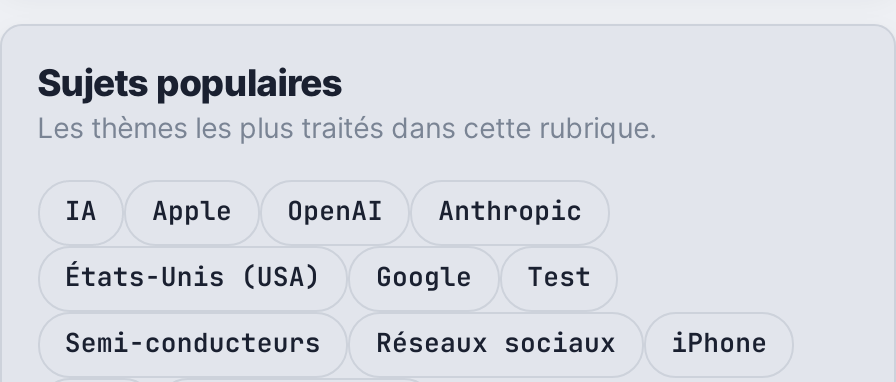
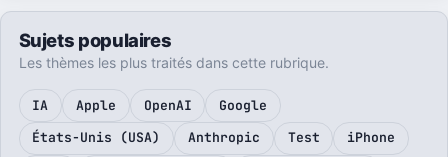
moved down: États-Unis (USA) | Anthropic

- Semi-conducteurs
- Réseaux sociaux
